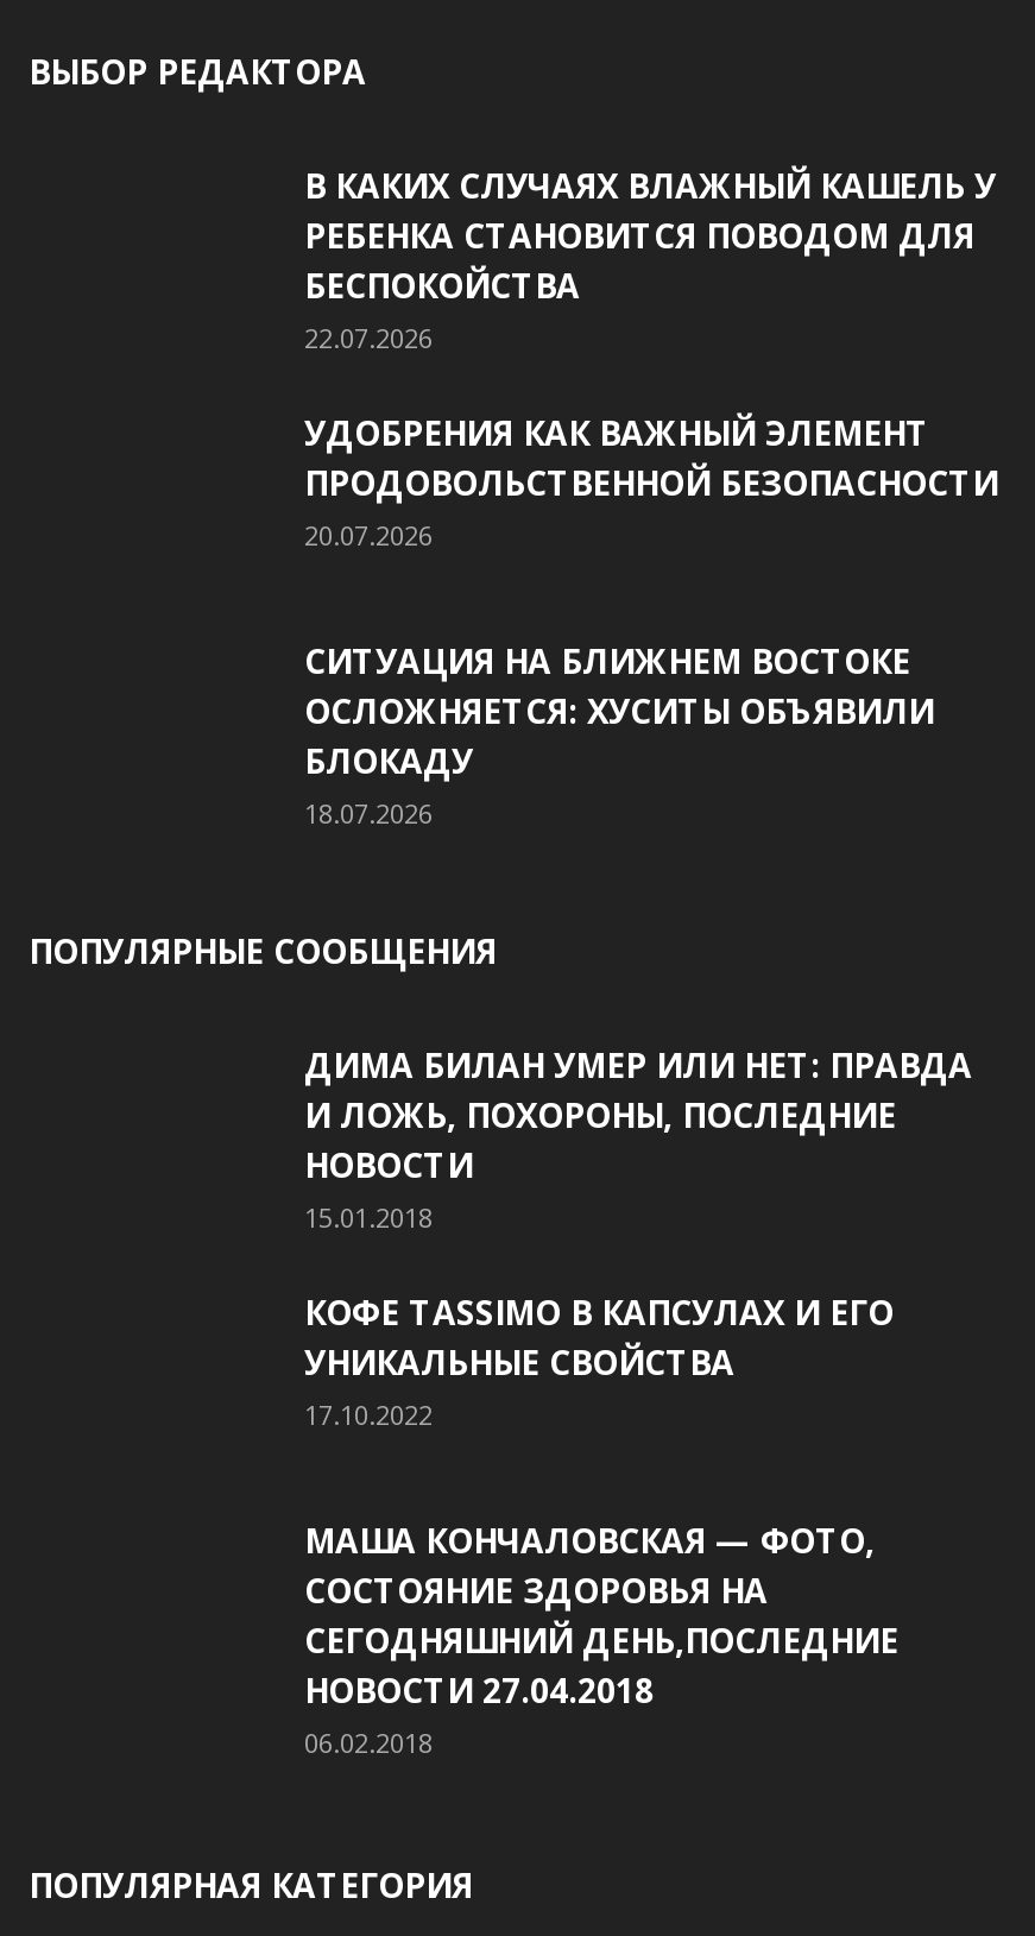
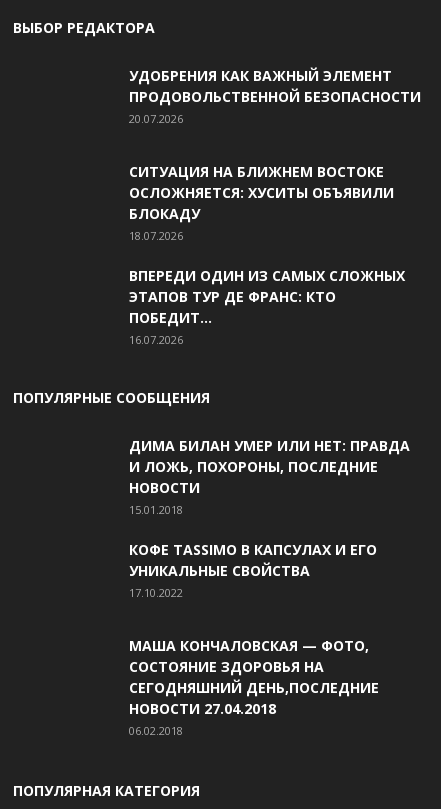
- В КАКИХ СЛУЧАЯХ ВЛАЖНЫЙ КАШЕЛЬ У
- РЕБЕНКА СТАНОВИТСЯ ПОВОДОМ ДЛЯ
- БЕСПОКОЙСТВА
- 22.07.2026

moved up: УДОБРЕНИЯ КАК ВАЖНЫЙ ЭЛЕМЕНТ | ПРОДОВОЛЬСТВЕННОЙ БЕЗОПАСНОСТИ | 20.07.2026 | СИТУАЦИЯ НА БЛИЖНЕМ ВОСТОКЕ | ОСЛОЖНЯЕТСЯ: ХУСИТЫ ОБЪЯВИЛИ | БЛОКАДУ | 18.07.2026

+ ВПЕРЕДИ ОДИН ИЗ САМЫХ СЛОЖНЫХ
+ ЭТАПОВ ТУР ДЕ ФРАНС: КТО
+ ПОБЕДИТ...
+ 16.07.2026
